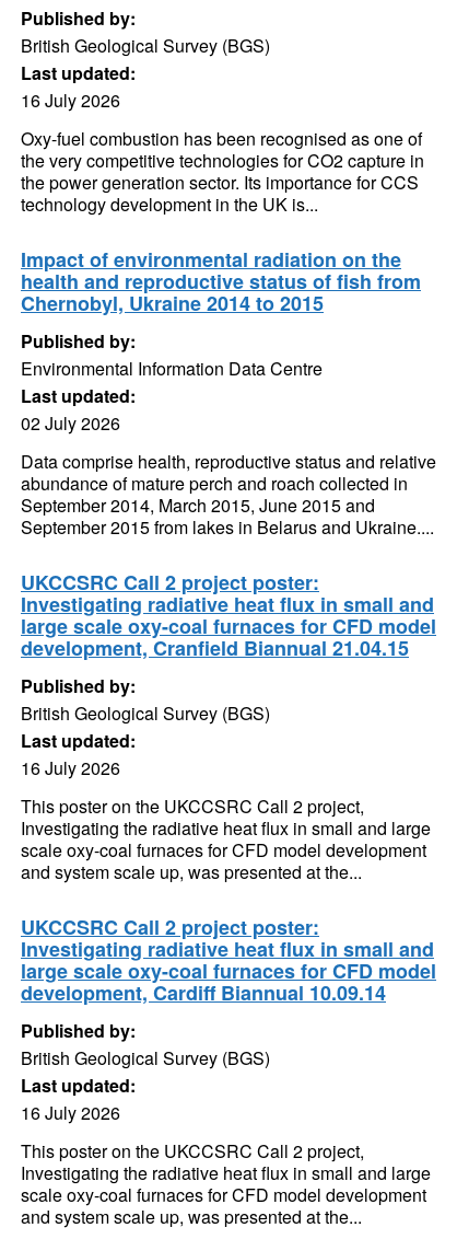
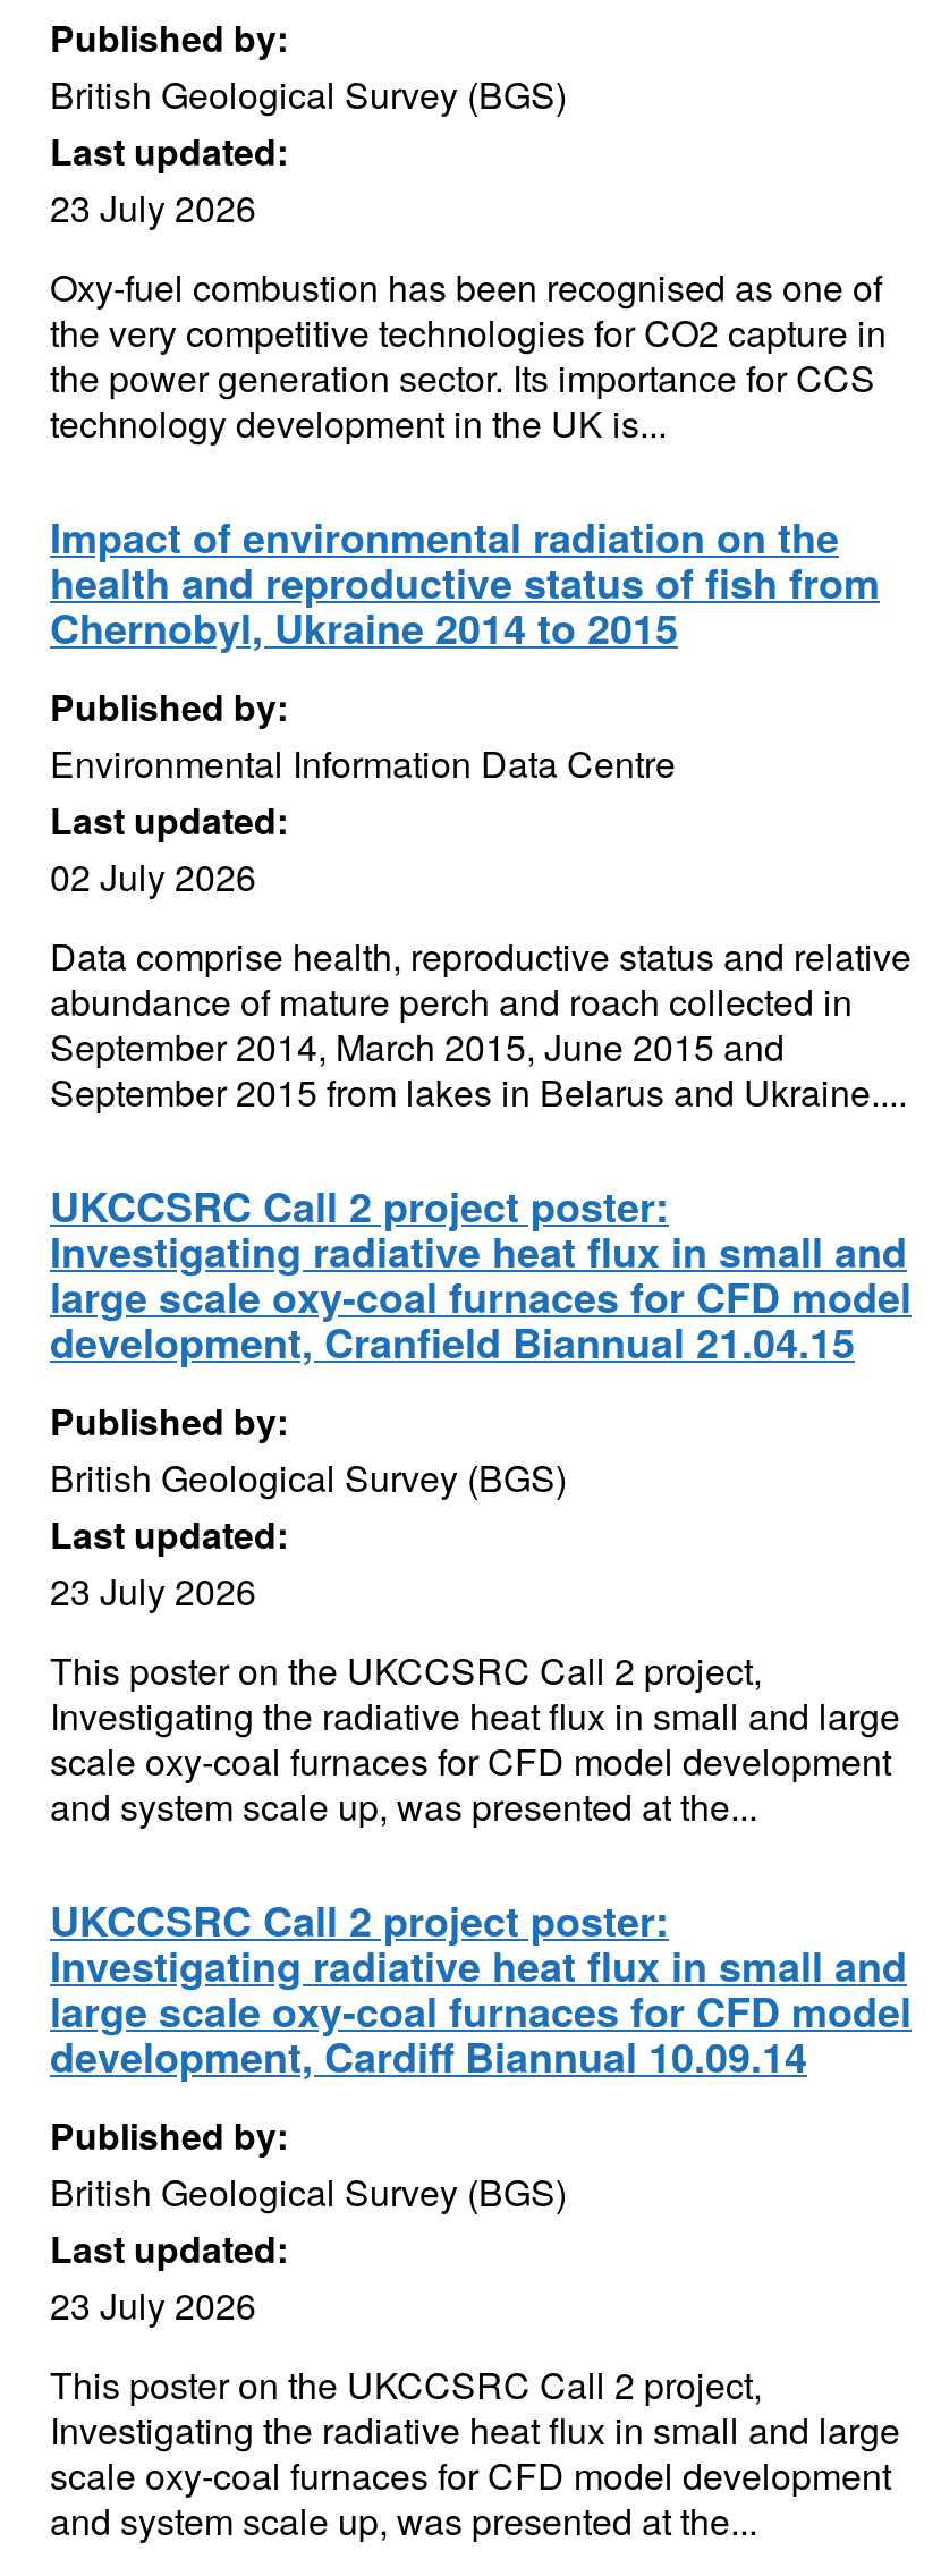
- 16 July 2026
+ 23 July 2026

- 16 July 2026
+ 23 July 2026

- 16 July 2026
+ 23 July 2026
